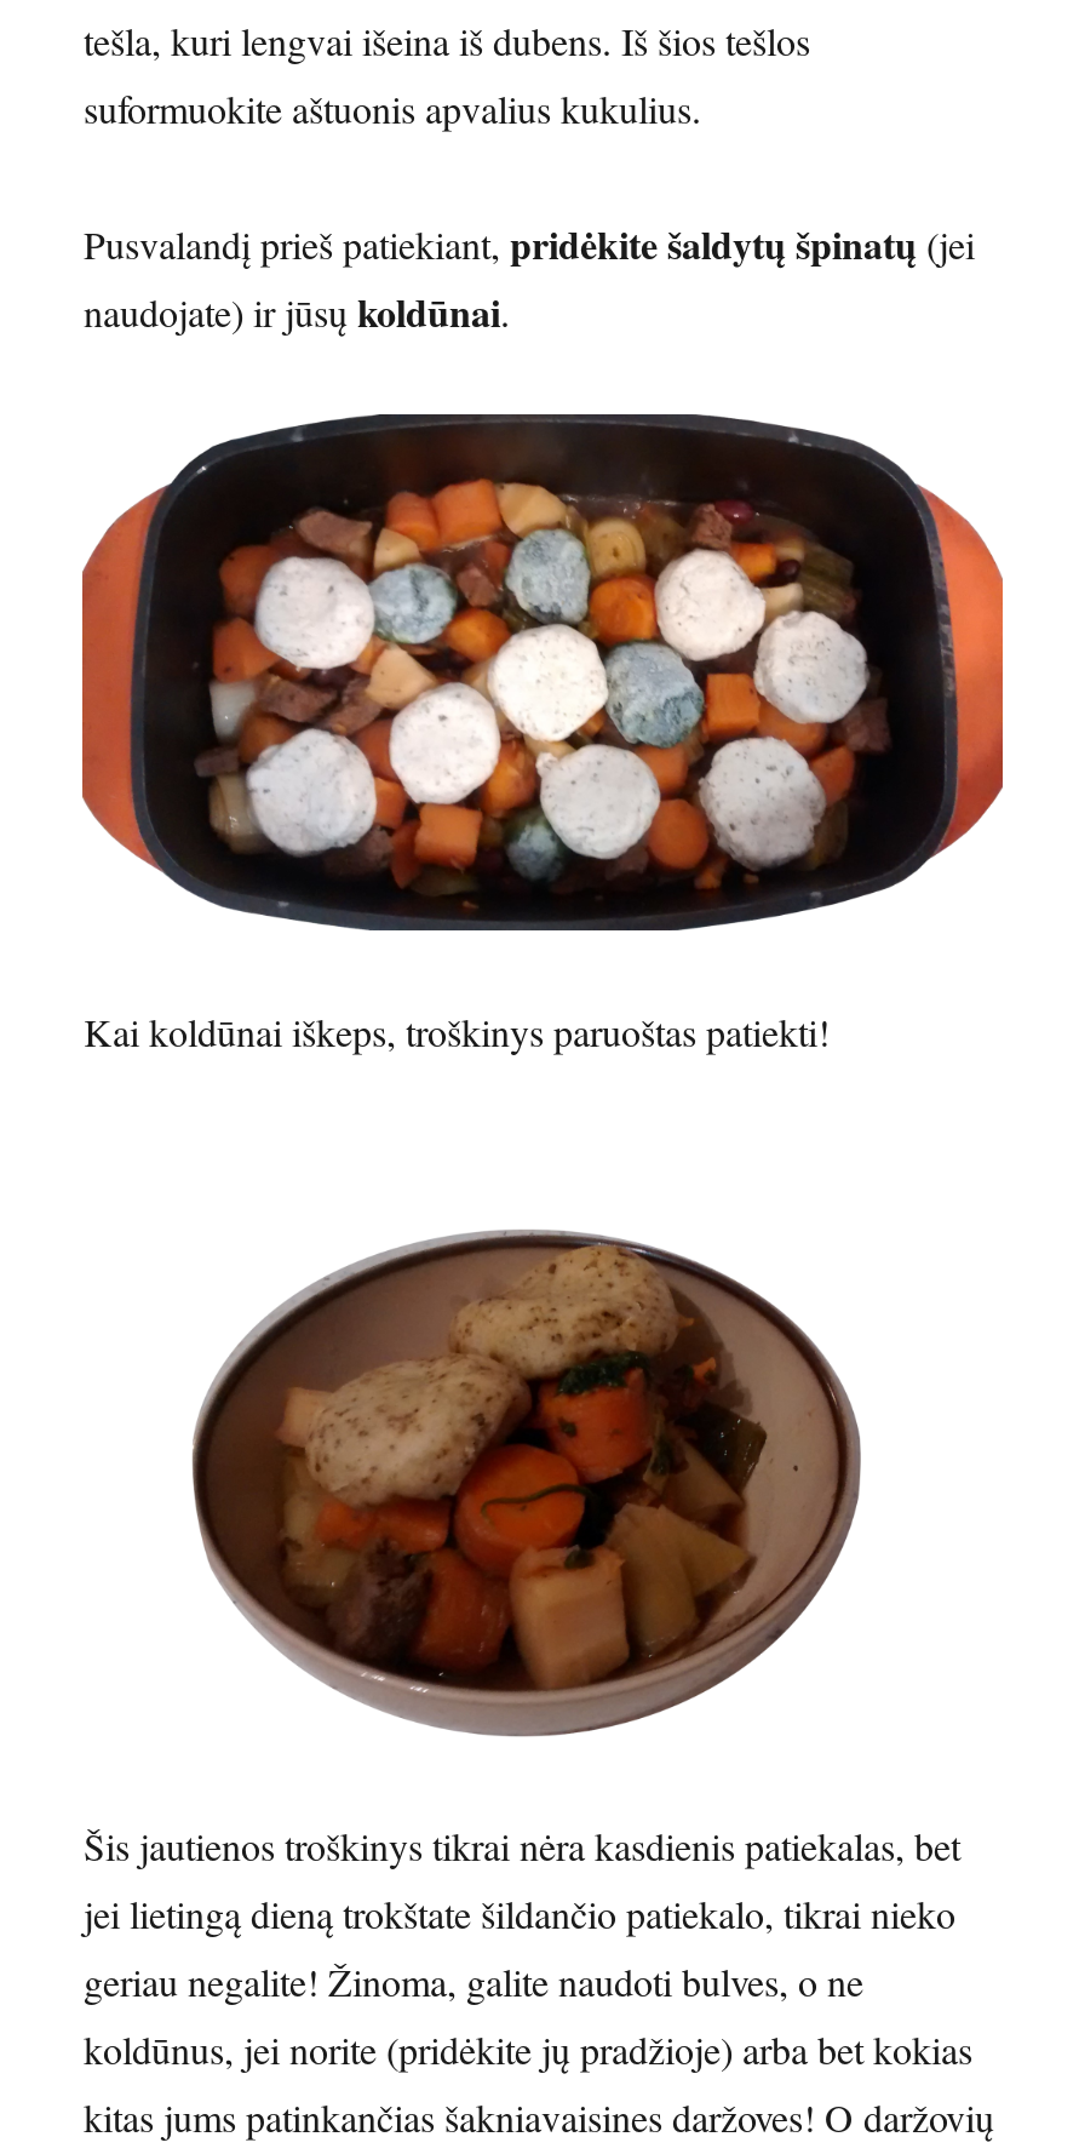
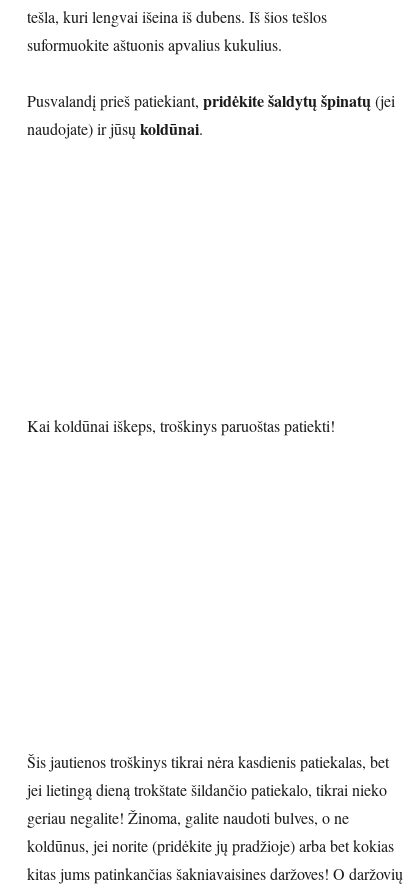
- [image]

- [image]
